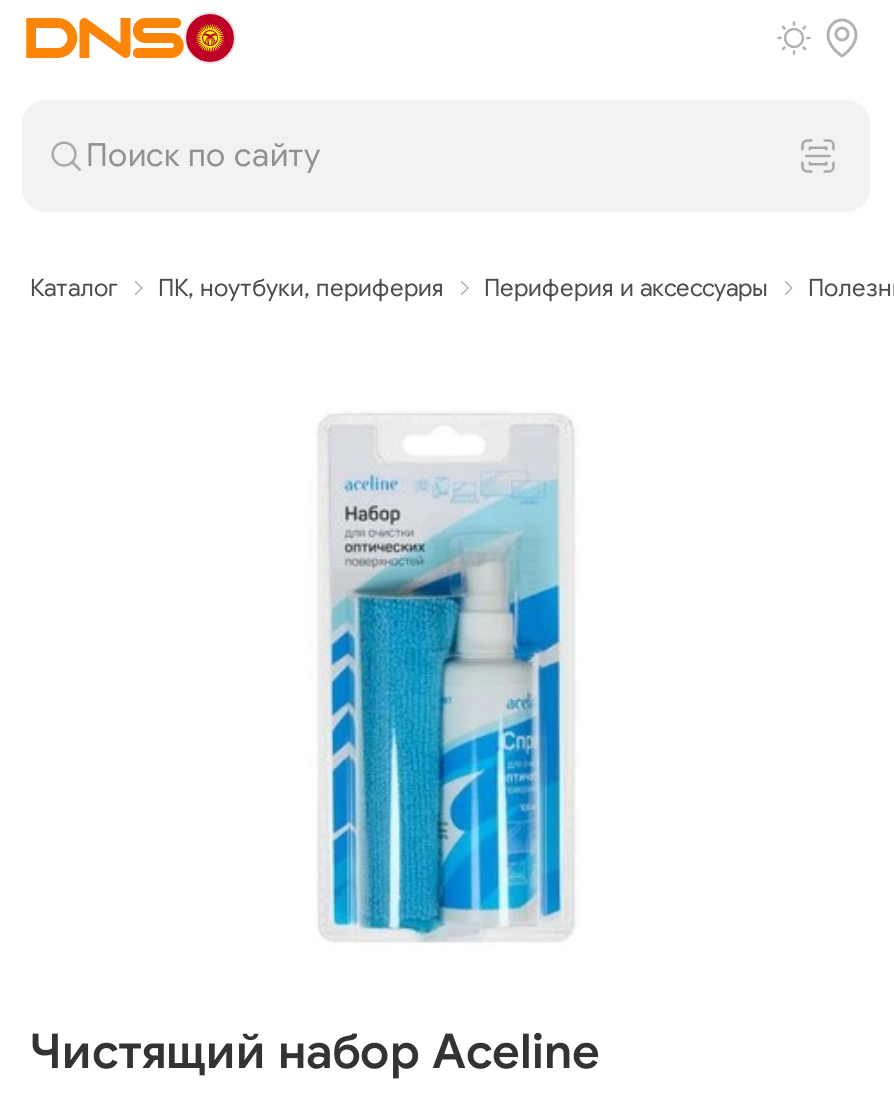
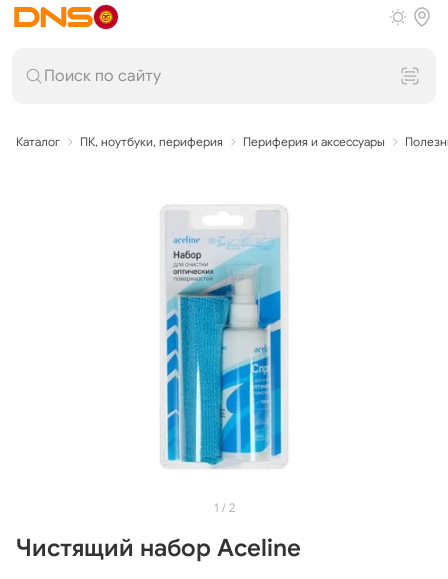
+ 1 / 2
